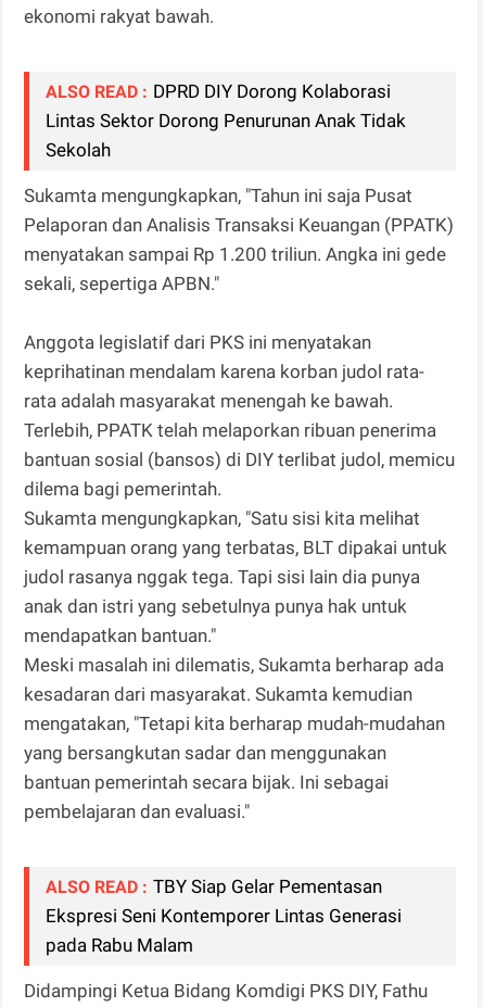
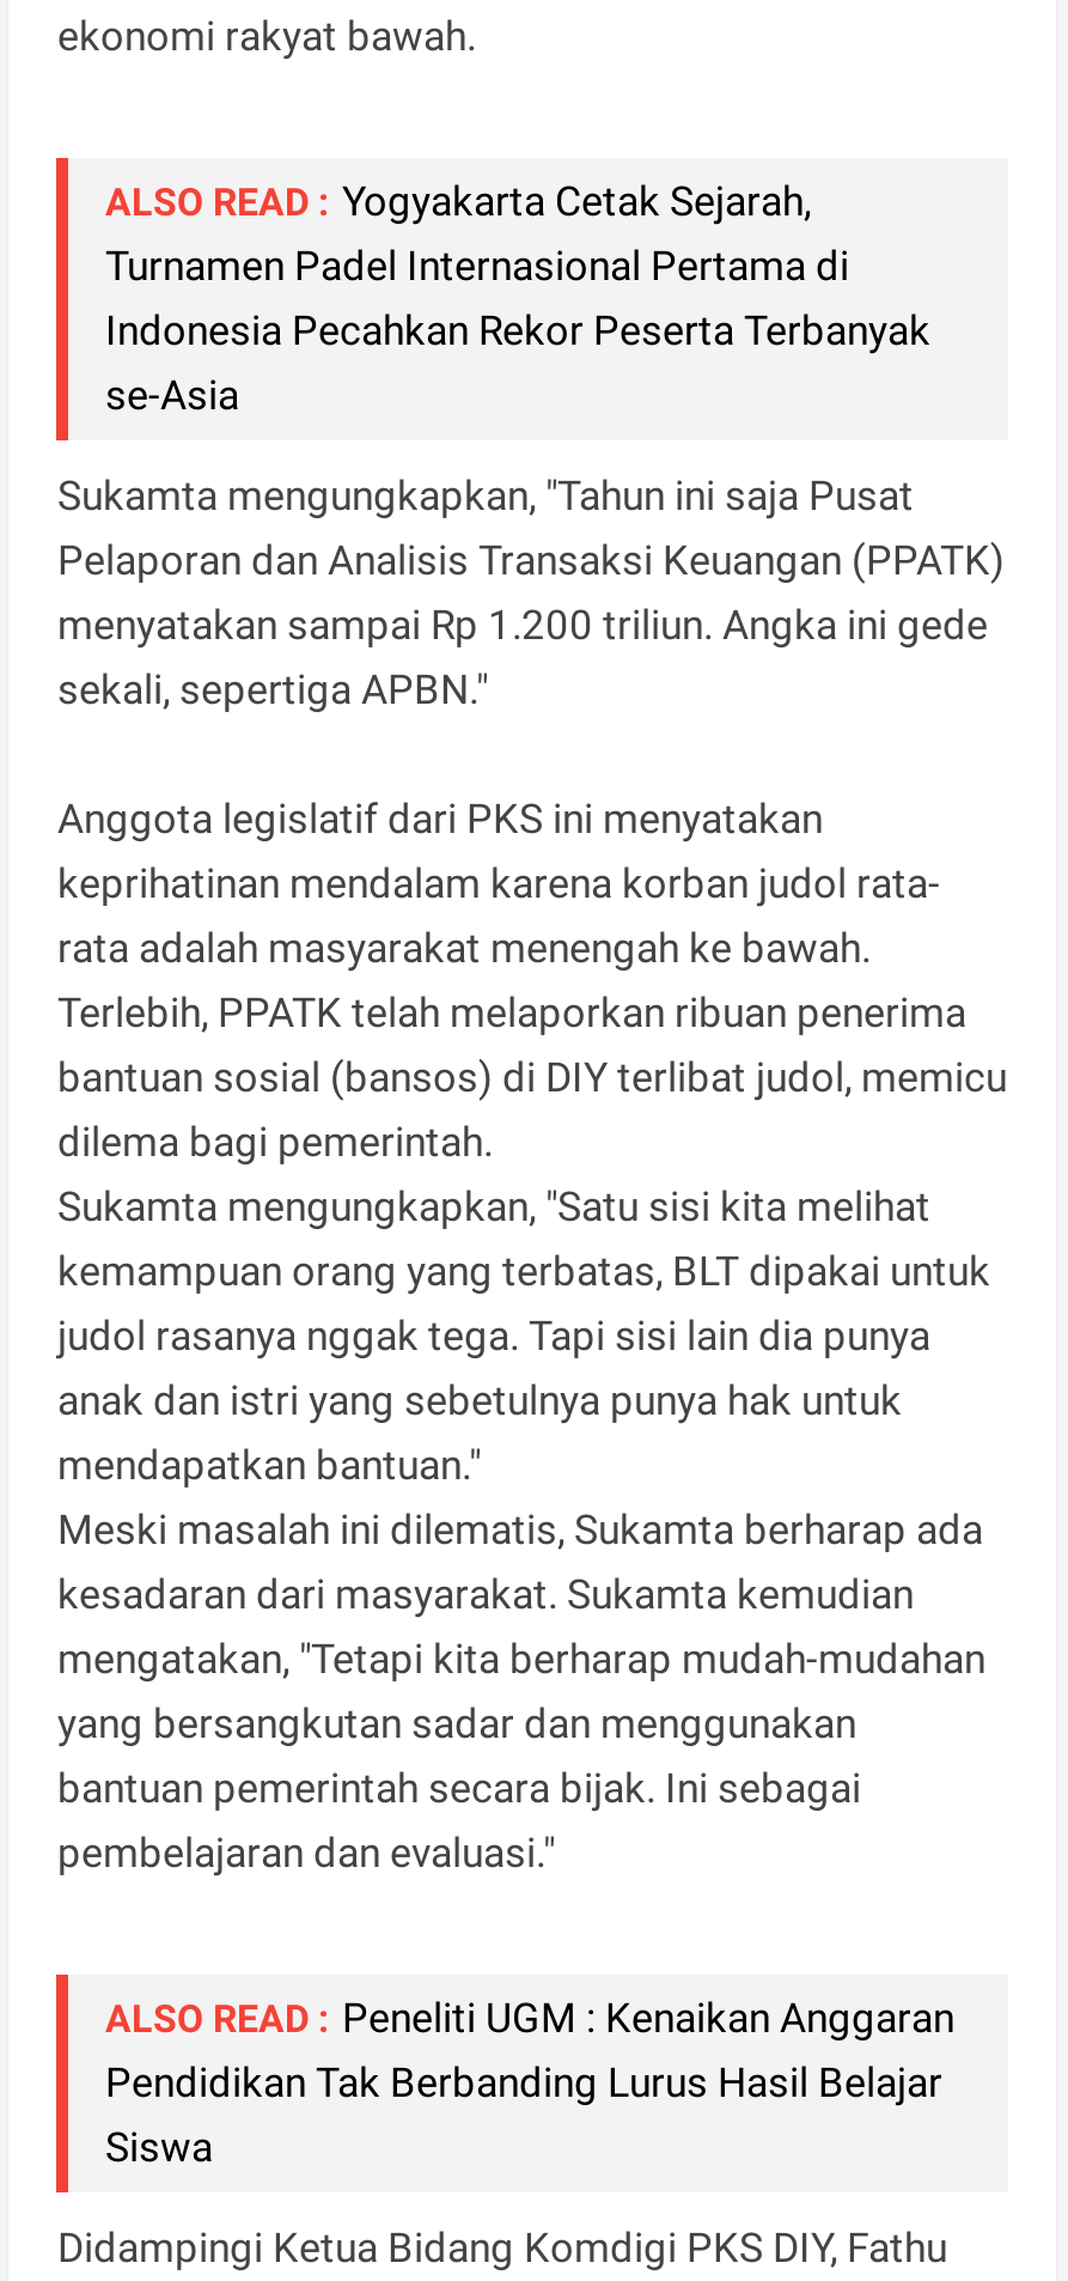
- ALSO READ : DPRD DIY Dorong Kolaborasi
- Lintas Sektor Dorong Penurunan Anak Tidak
- Sekolah
+ ALSO READ : Yogyakarta Cetak Sejarah,
+ Turnamen Padel Internasional Pertama di
+ Indonesia Pecahkan Rekor Peserta Terbanyak
+ se-Asia

- ALSO READ : TBY Siap Gelar Pementasan
- Ekspresi Seni Kontemporer Lintas Generasi
- pada Rabu Malam
+ ALSO READ : Peneliti UGM : Kenaikan Anggaran
+ Pendidikan Tak Berbanding Lurus Hasil Belajar
+ Siswa
